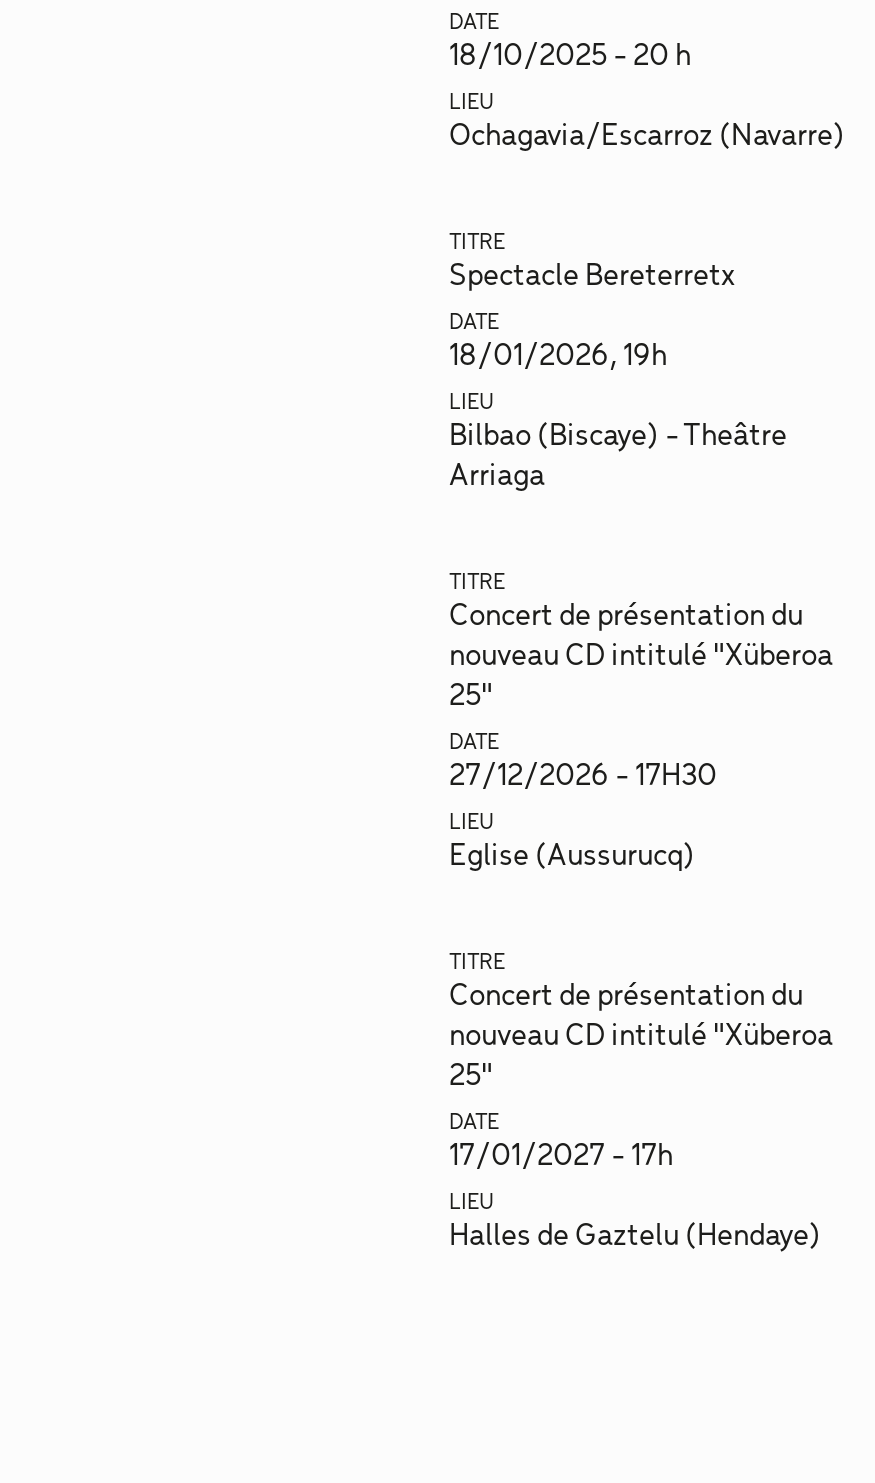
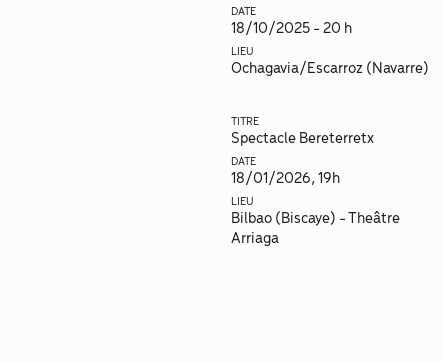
- TITRE
- Concert de présentation du
- nouveau CD intitulé "Xüberoa
- 25"
- DATE
- 27/12/2026 - 17H30
- LIEU
- Eglise (Aussurucq)
- TITRE
- Concert de présentation du
- nouveau CD intitulé "Xüberoa
- 25"
- DATE
- 17/01/2027 - 17h
- LIEU
- Halles de Gaztelu (Hendaye)
